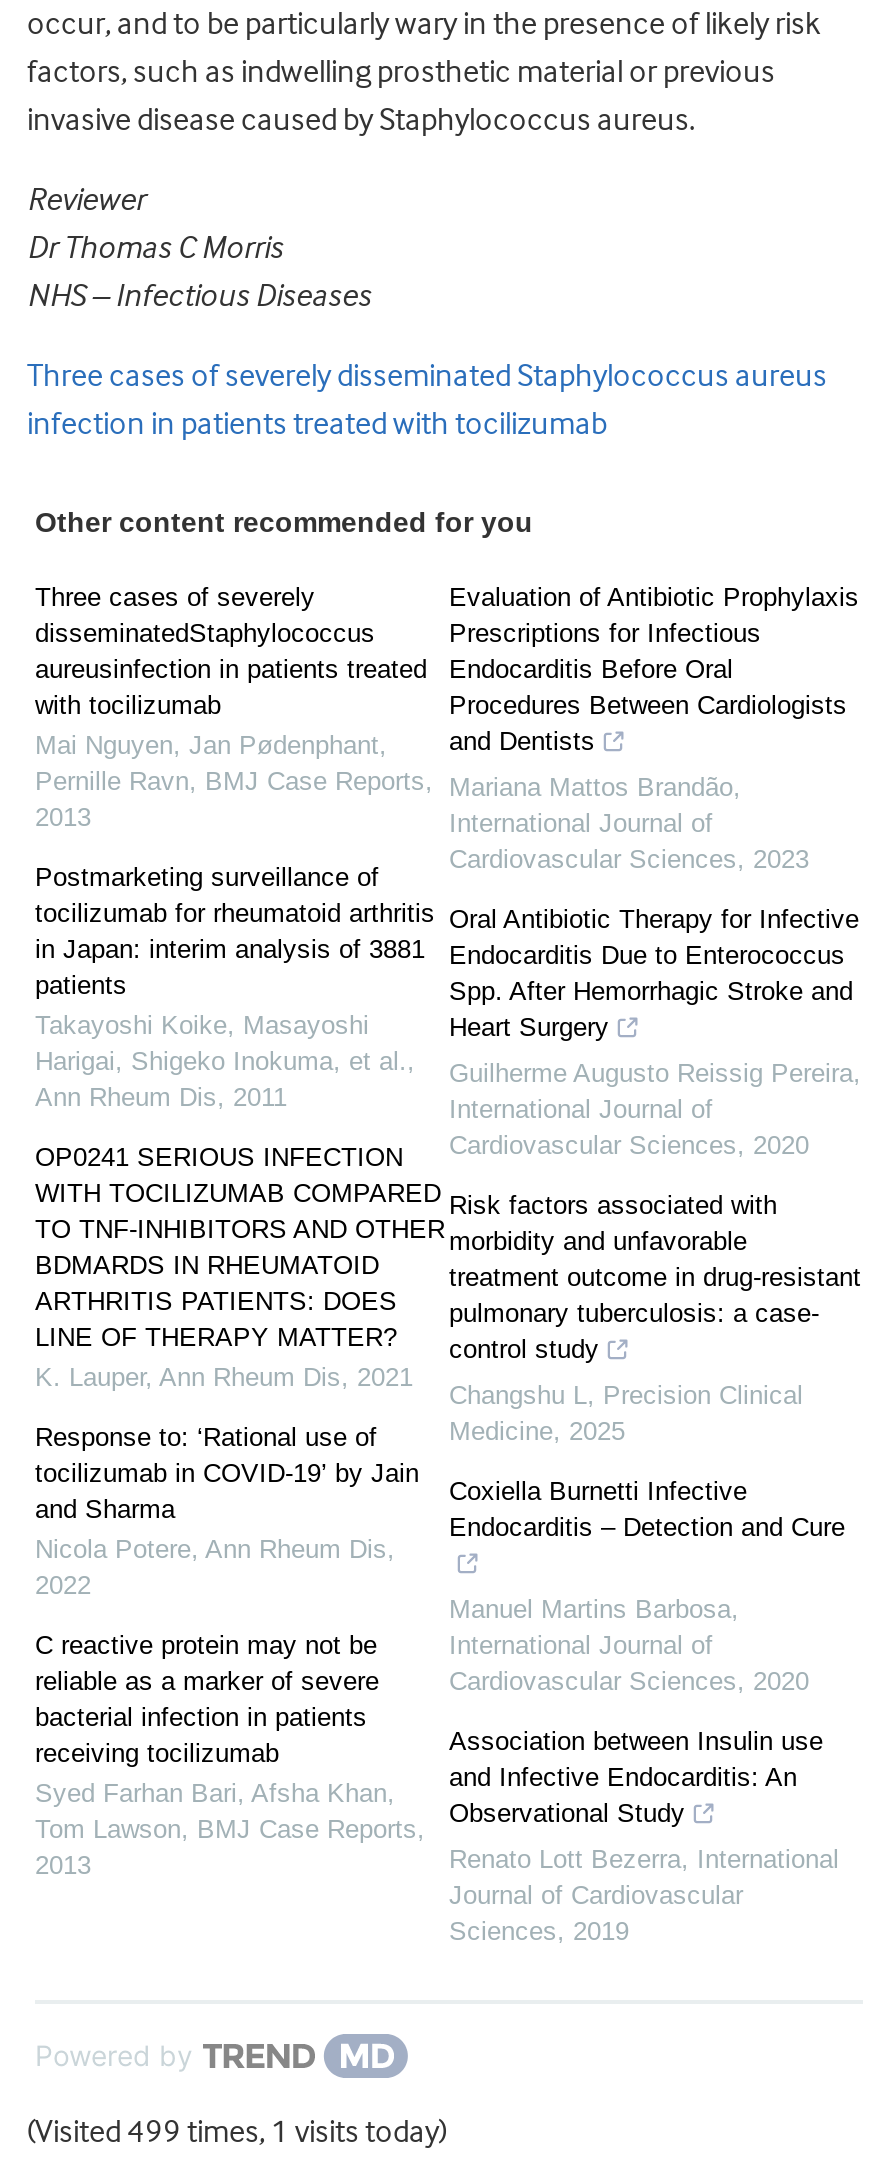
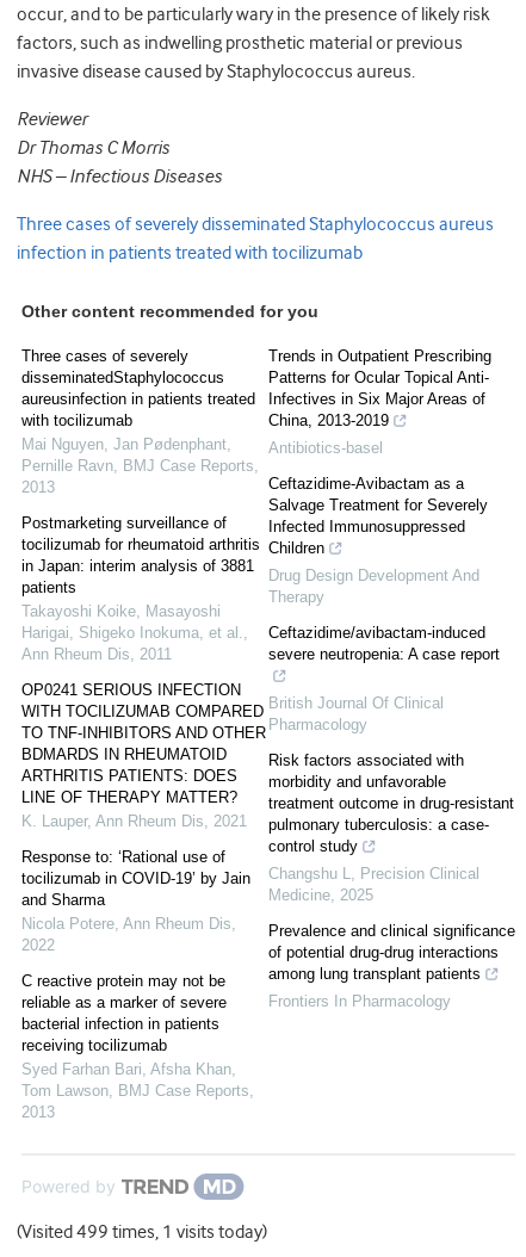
- Evaluation of Antibiotic Prophylaxis
- Prescriptions for Infectious
- Endocarditis Before Oral
- Procedures Between Cardiologists
- and Dentists
- Mariana Mattos Brandão,
- International Journal of
- Cardiovascular Sciences, 2023
- Oral Antibiotic Therapy for Infective
- Endocarditis Due to Enterococcus
- Spp. After Hemorrhagic Stroke and
- Heart Surgery
- Guilherme Augusto Reissig Pereira,
- International Journal of
- Cardiovascular Sciences, 2020
+ Trends in Outpatient Prescribing
+ Patterns for Ocular Topical Anti-
+ Infectives in Six Major Areas of
+ China, 2013-2019
+ Antibiotics-basel
+ Ceftazidime-Avibactam as a
+ Salvage Treatment for Severely
+ Infected Immunosuppressed
+ Children
+ Drug Design Development And
+ Therapy
+ Ceftazidime/avibactam-induced
+ severe neutropenia: A case report
+ British Journal Of Clinical
+ Pharmacology

moved down: Risk factors associated with | morbidity and unfavorable | treatment outcome in drug-resistant | pulmonary tuberculosis: a case- | control study | Changshu L, Precision Clinical | Medicine, 2025

- Coxiella Burnetti Infective
- Endocarditis – Detection and Cure
- Manuel Martins Barbosa,
- International Journal of
- Cardiovascular Sciences, 2020
- Association between Insulin use
- and Infective Endocarditis: An
- Observational Study
- Renato Lott Bezerra, International
- Journal of Cardiovascular
- Sciences, 2019
+ Prevalence and clinical significance
+ of potential drug-drug interactions
+ among lung transplant patients
+ Frontiers In Pharmacology
